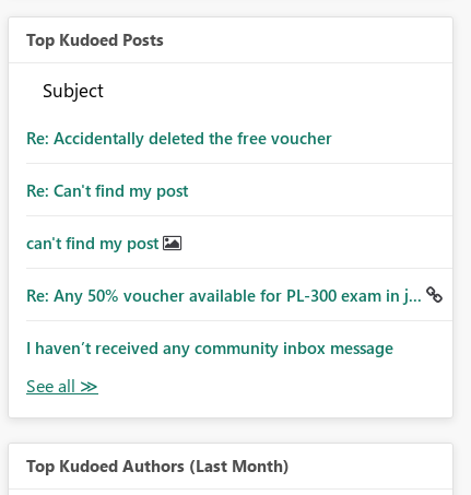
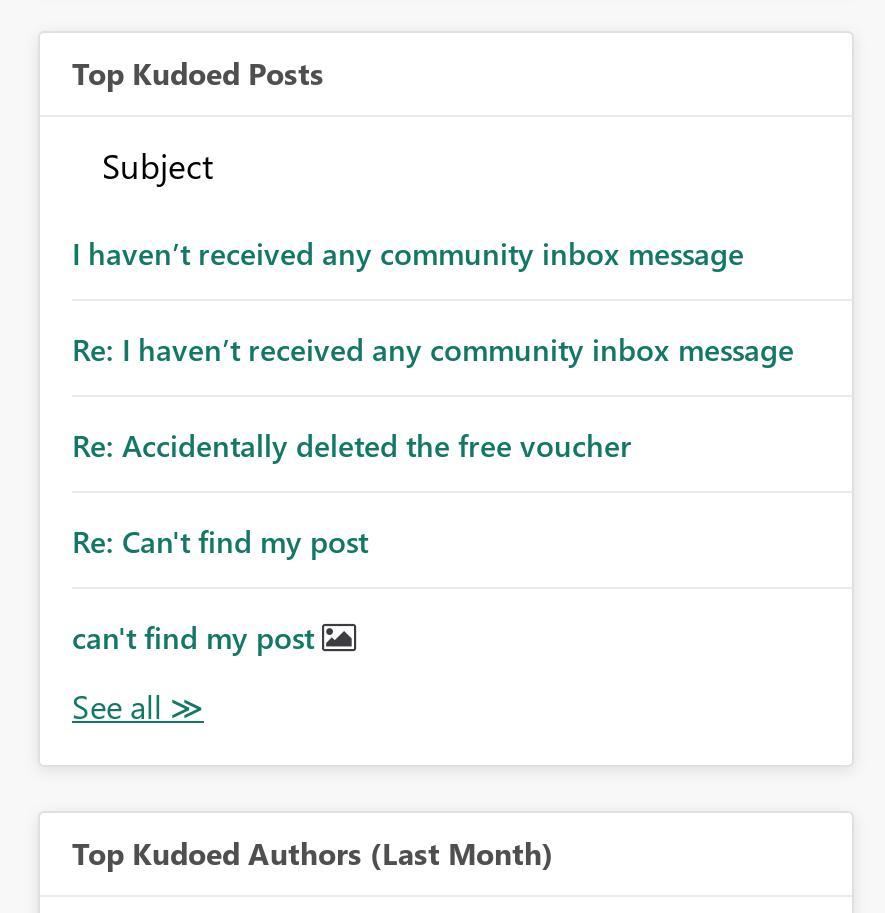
+ Re: I haven’t received any community inbox message

moved down: Re: Accidentally deleted the free voucher | Re: Can't find my post | can't find my post

- Re: Any 50% voucher available for PL-300 exam in j...

moved up: I haven’t received any community inbox message
